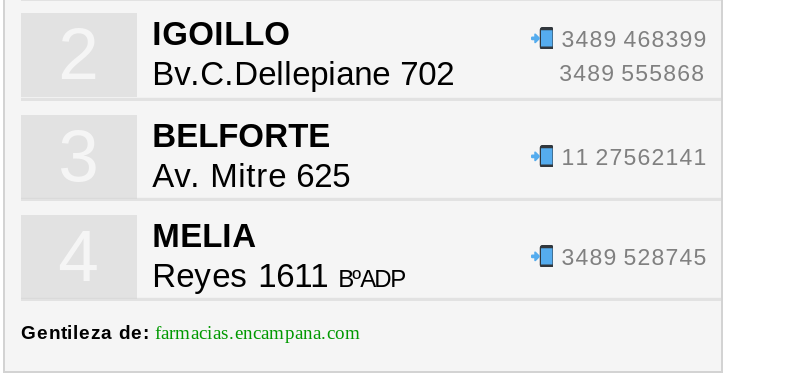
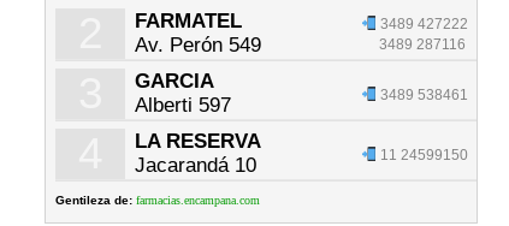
- IGOILLO
- Bv.C.Dellepiane 702
+ FARMATEL
+ Av. Perón 549

- 3489 468399
- 3489 555868
+ 3489 427222
+ 3489 287116

- BELFORTE
- Av. Mitre 625
- 11 27562141
+ GARCIA
+ Alberti 597
+ 3489 538461

- MELIA
- Reyes 1611 Bº ADP
- 3489 528745
+ LA RESERVA
+ Jacarandá 10
+ 11 24599150
